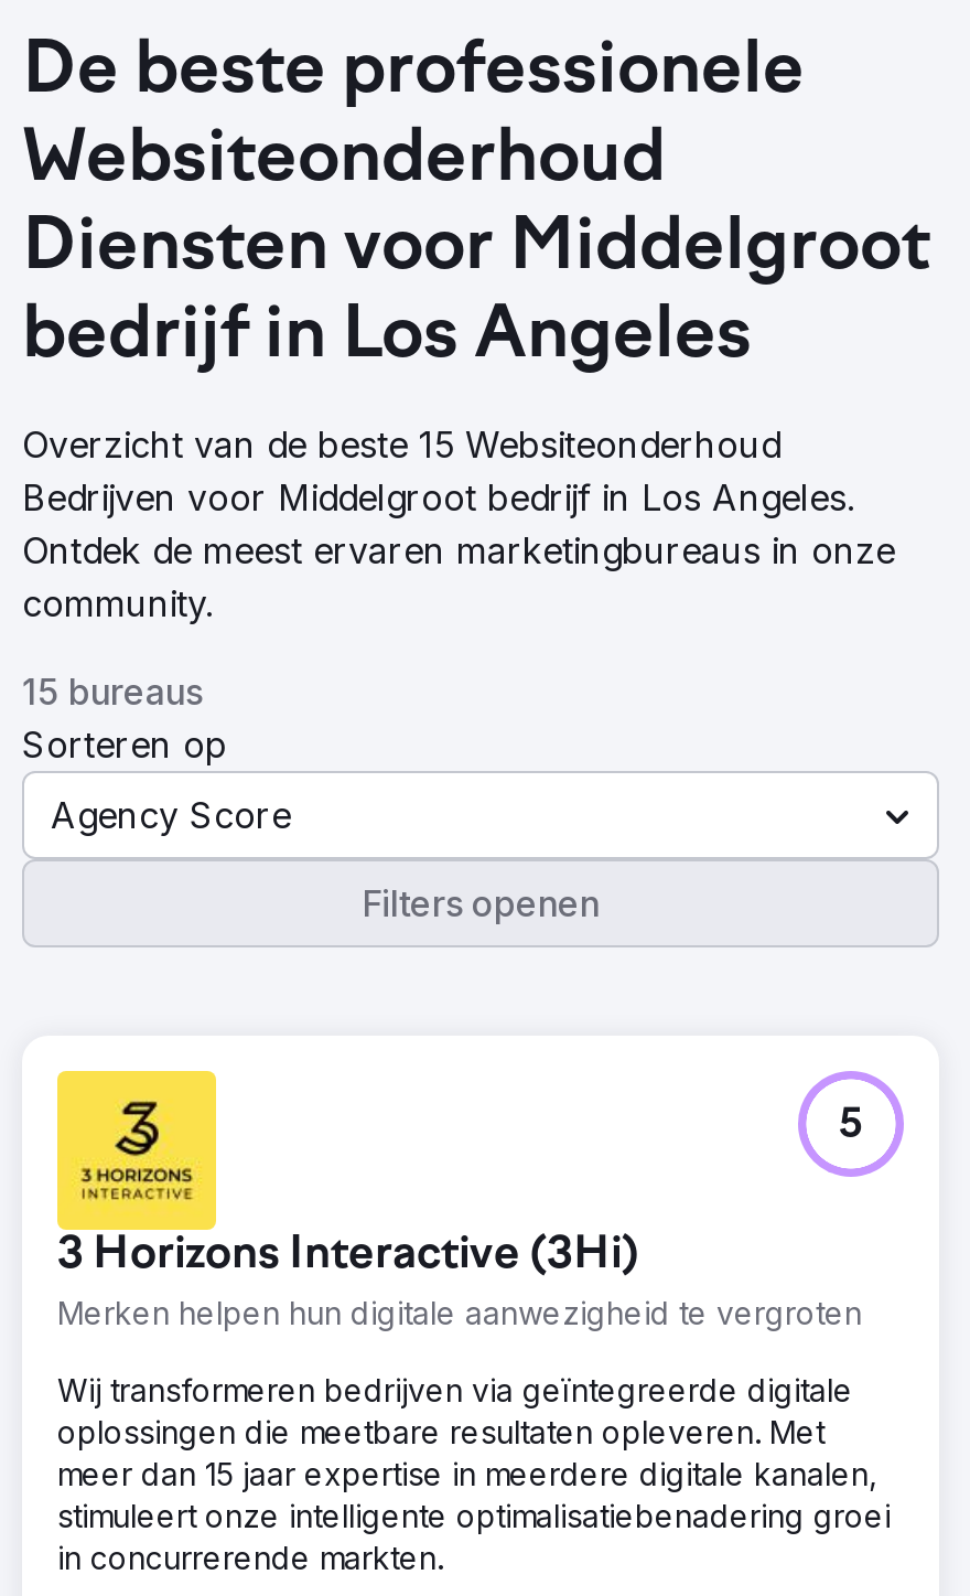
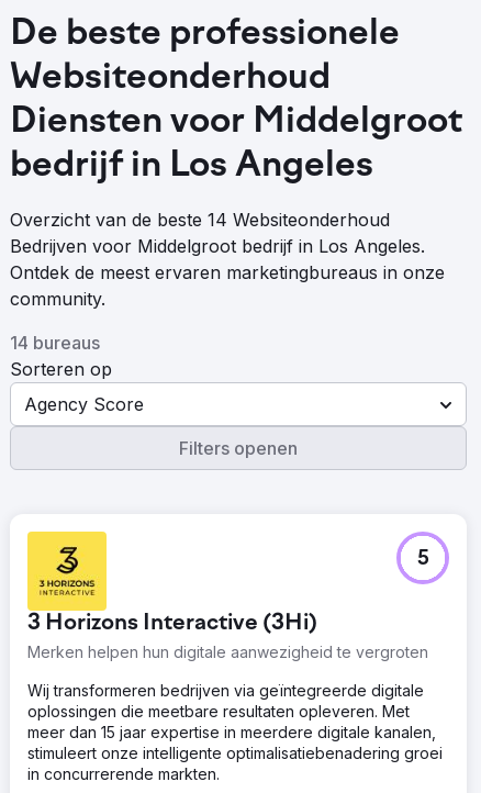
- Overzicht van de beste 15 Websiteonderhoud
+ Overzicht van de beste 14 Websiteonderhoud

- 15 bureaus
+ 14 bureaus
